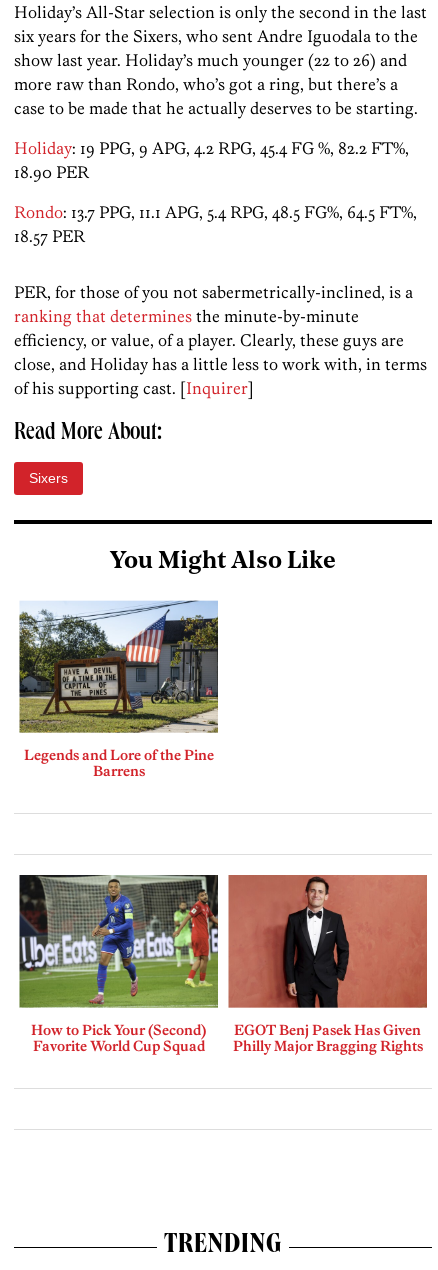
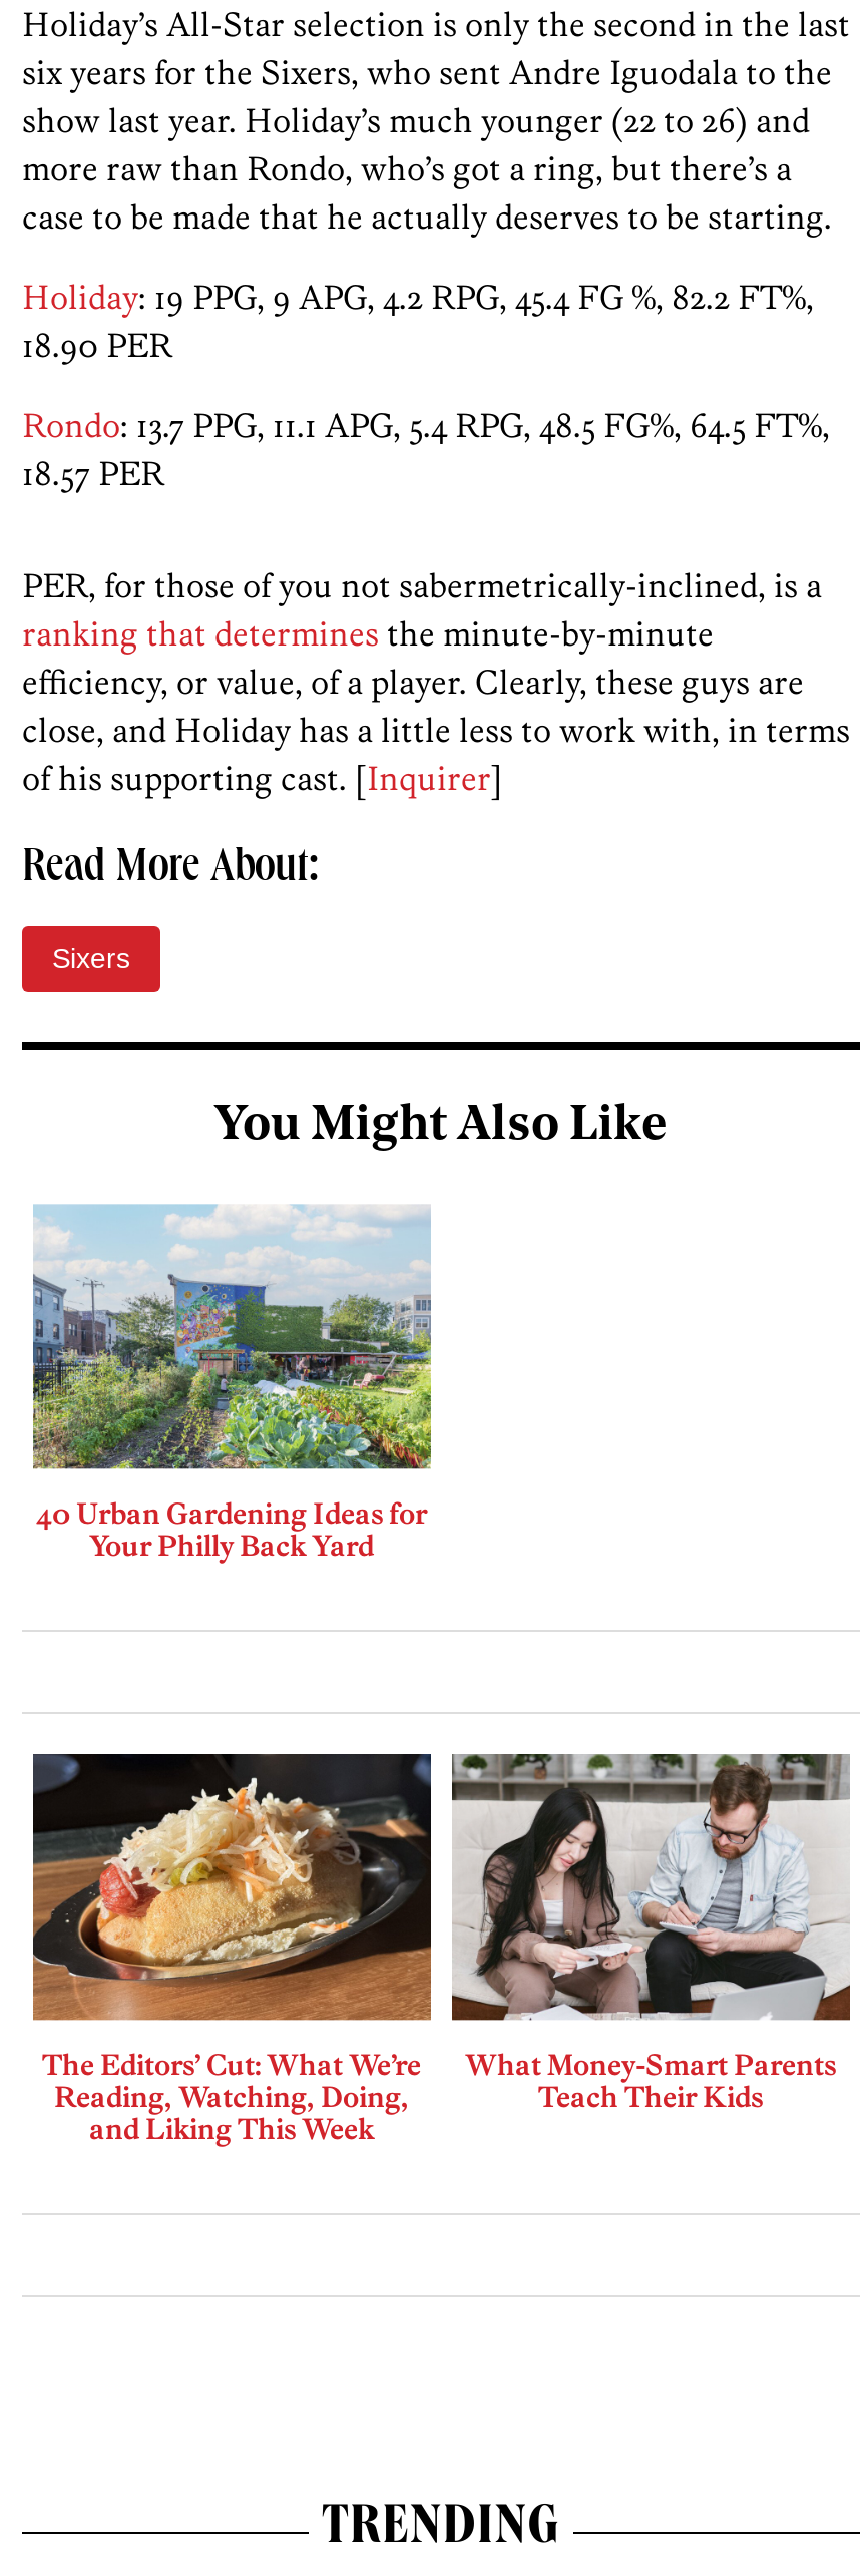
- [image]
- Legends and Lore of the Pine
- Barrens
+ [image]
+ 40 Urban Gardening Ideas for
+ Your Philly Back Yard

- [image]
- How to Pick Your (Second)
- Favorite World Cup Squad
+ [image]
+ The Editors’ Cut: What We’re
+ Reading, Watching, Doing,
+ and Liking This Week

- [image]
- EGOT Benj Pasek Has Given
- Philly Major Bragging Rights
+ [image]
+ What Money-Smart Parents
+ Teach Their Kids
